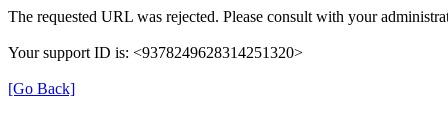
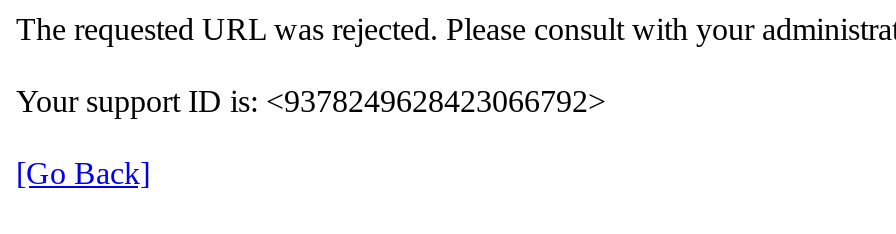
- Your support ID is: <9378249628314251320>
+ Your support ID is: <9378249628423066792>
